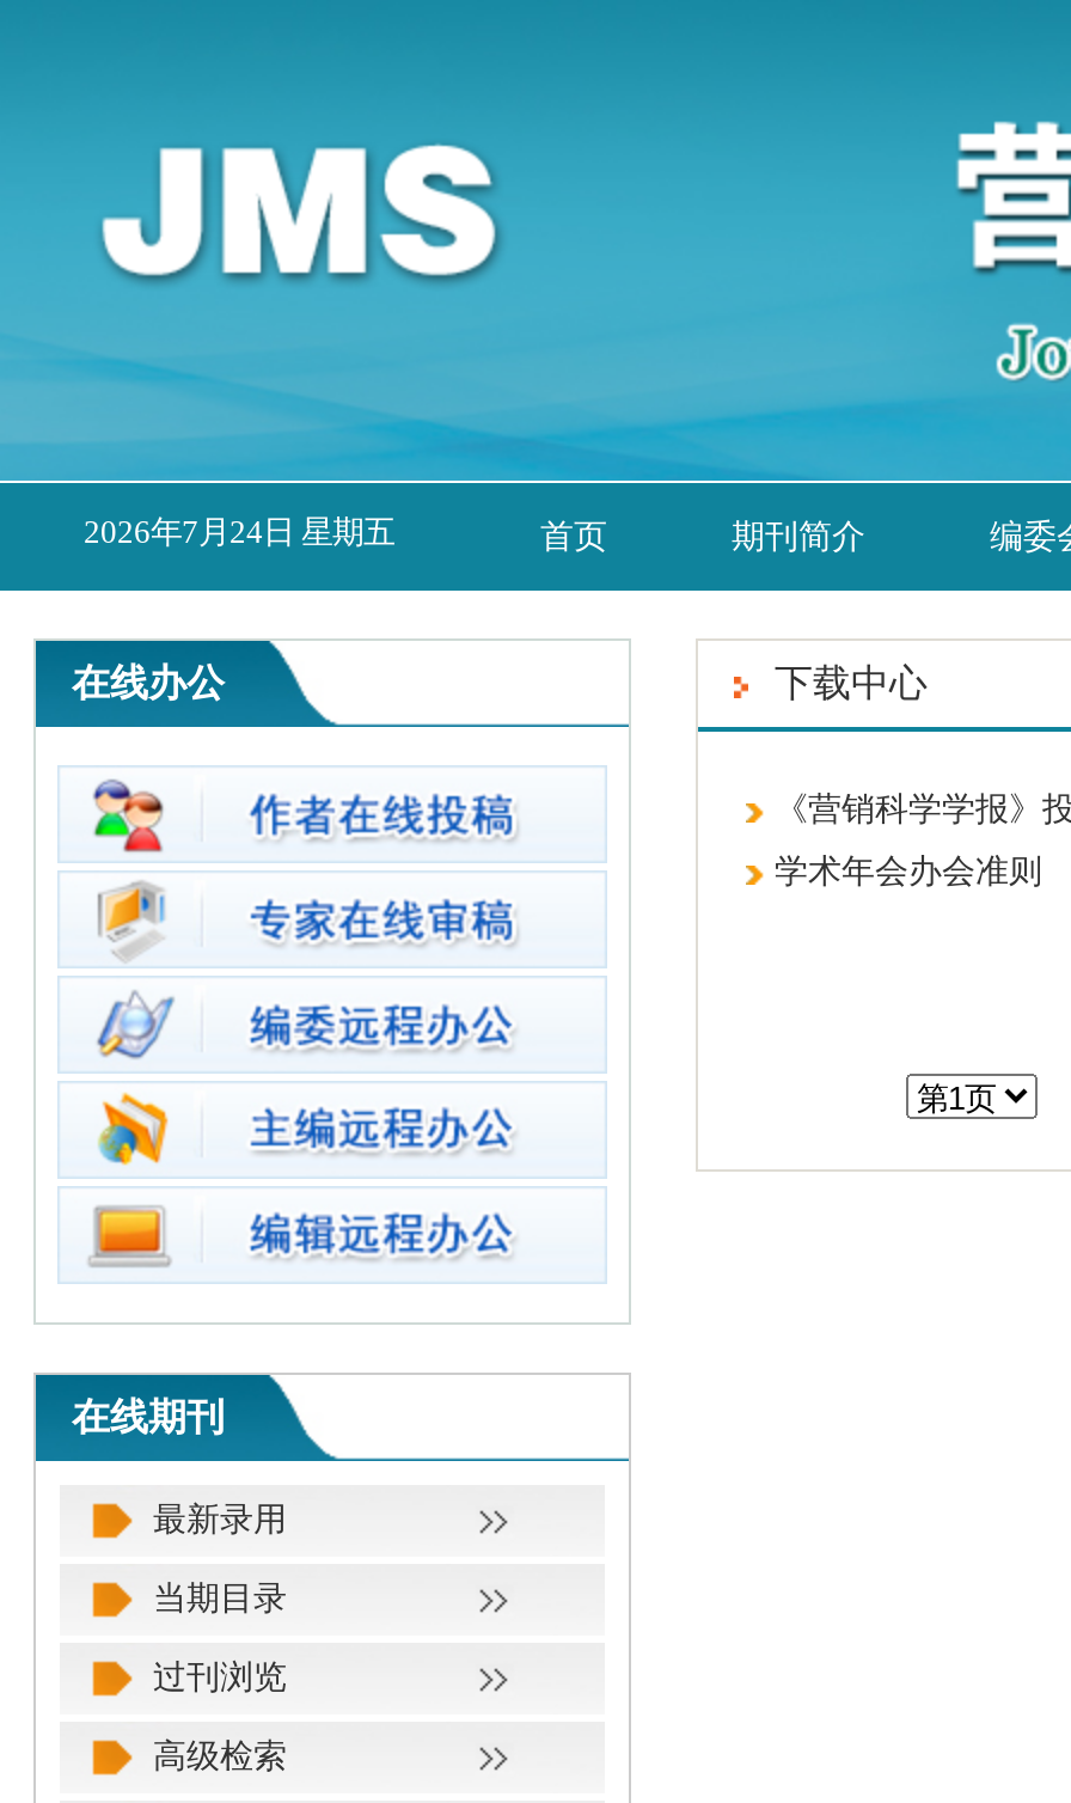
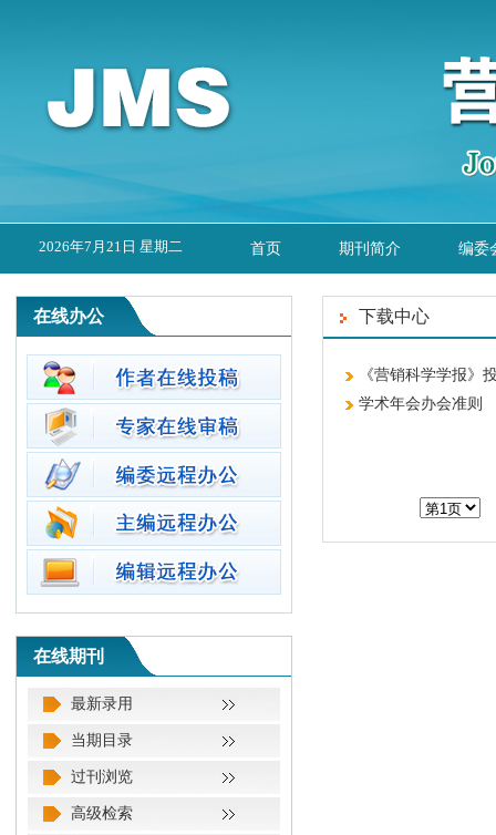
- 2026年7月24日 星期五
+ 2026年7月21日 星期二
